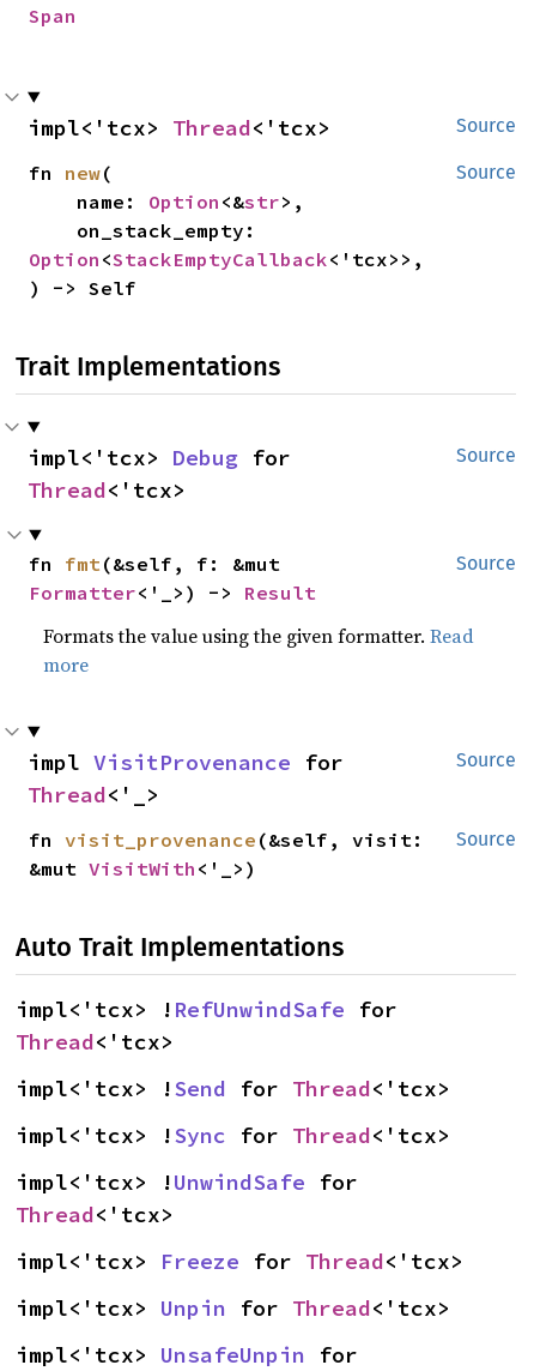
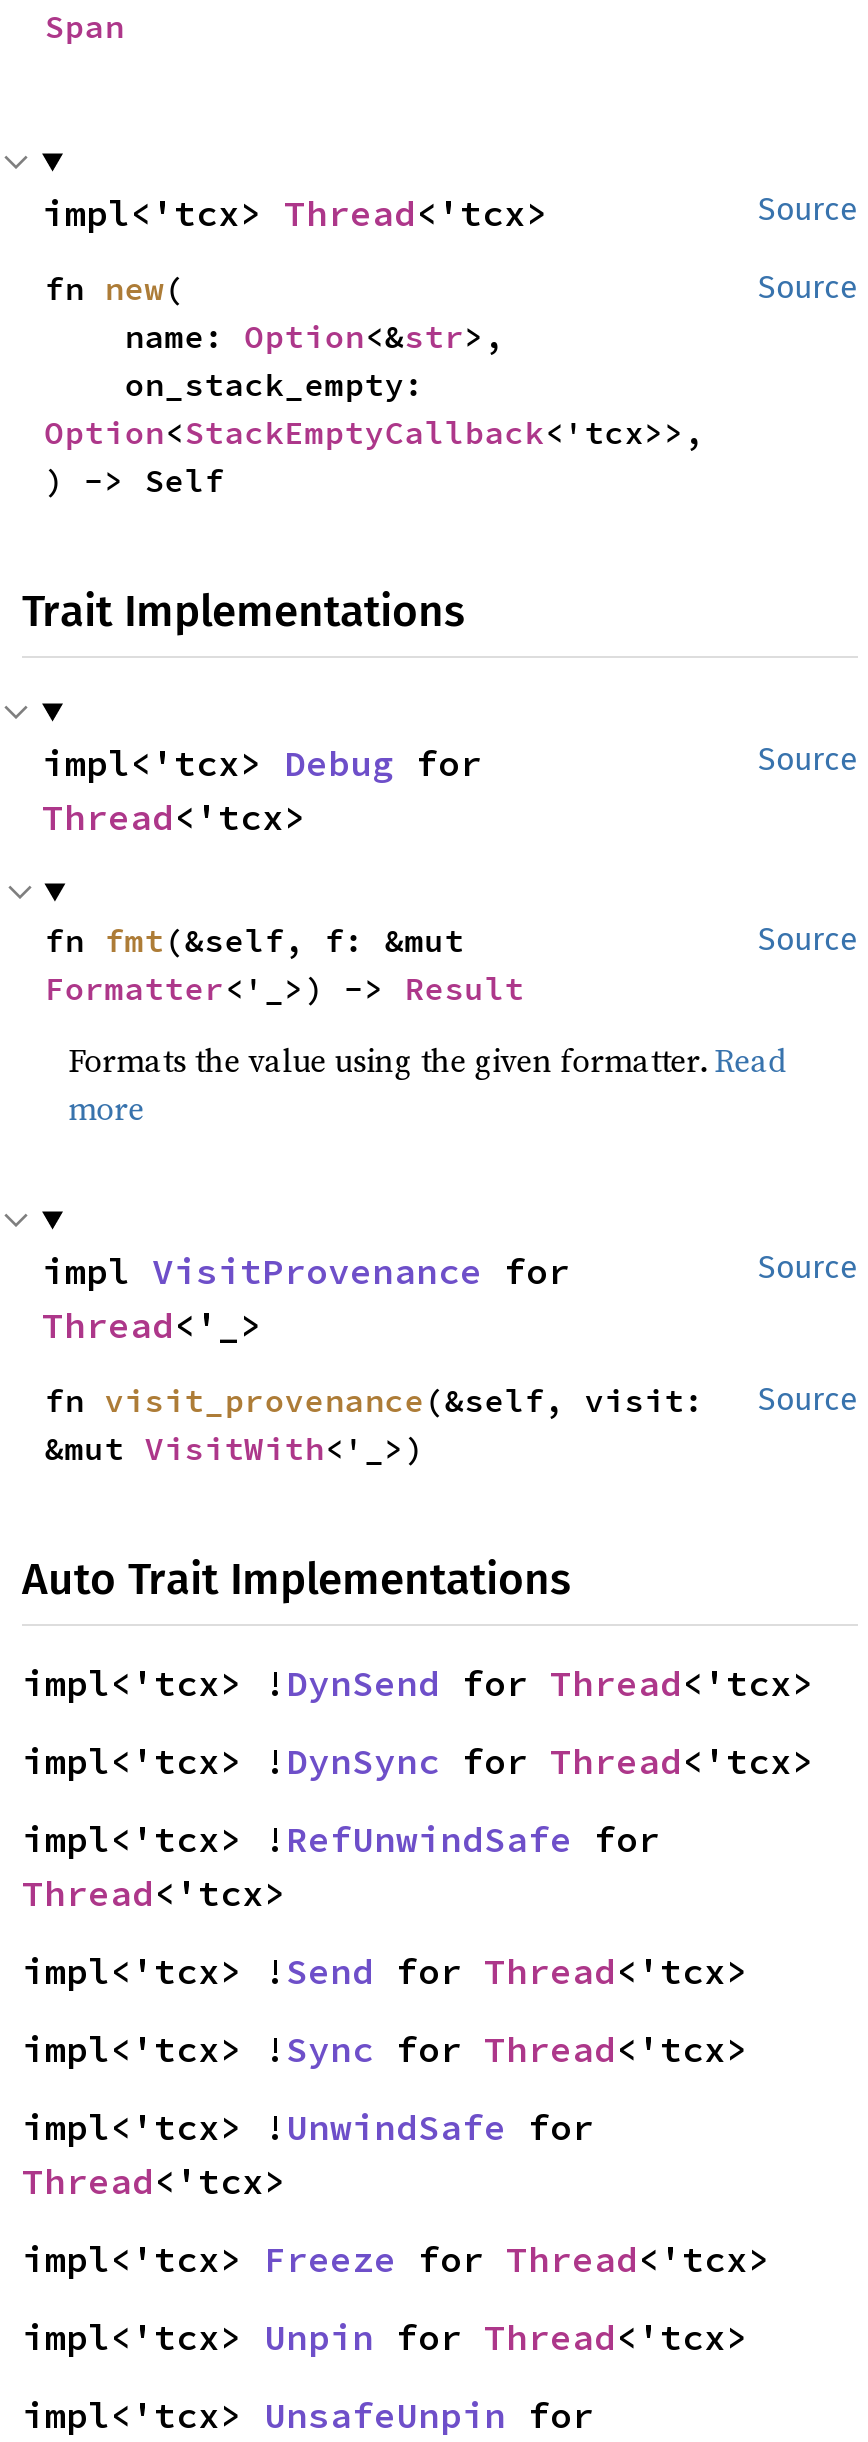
+ impl<'tcx> ! DynSend for Thread<'tcx>
+ impl<'tcx> ! DynSync for Thread<'tcx>
